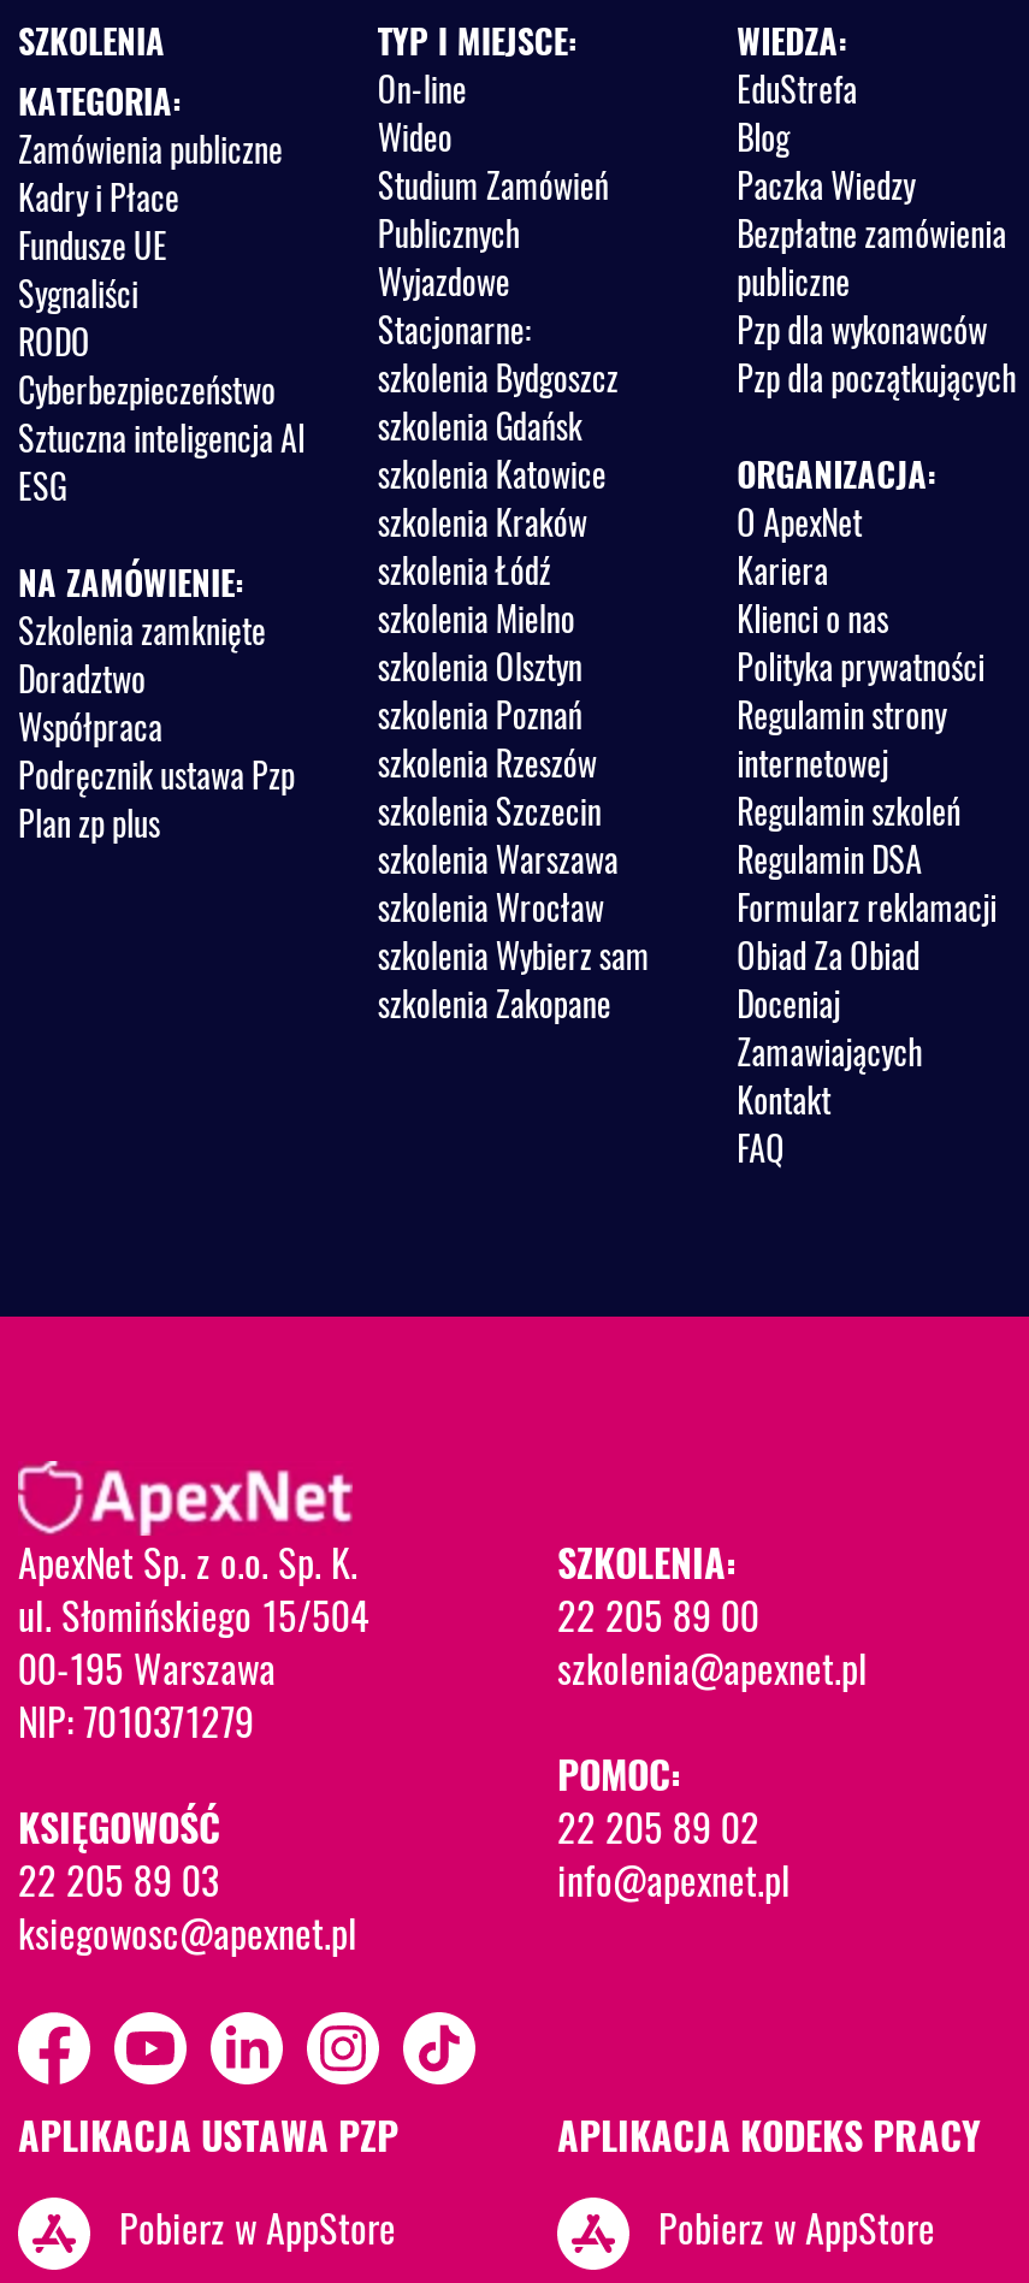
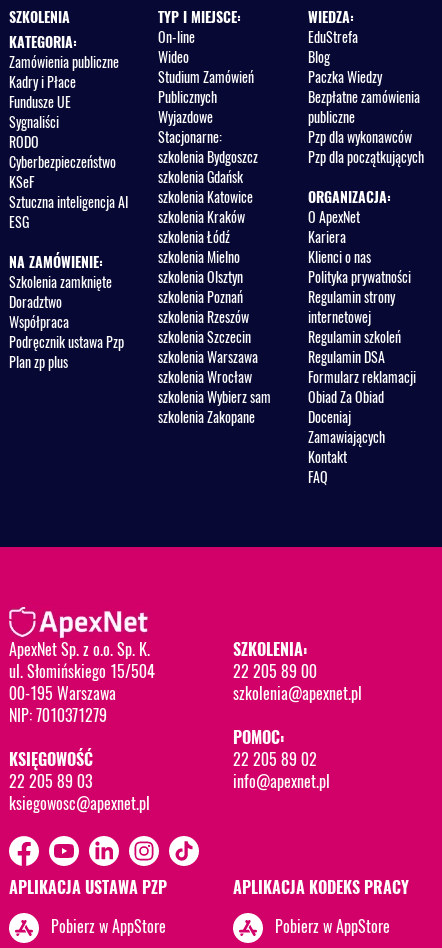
moved down: Sztuczna inteligencja AI | ESG | NA ZAMÓWIENIE: | Szkolenia zamknięte | Doradztwo | Współpraca | Podręcznik ustawa Pzp | Plan zp plus

+ KSeF
